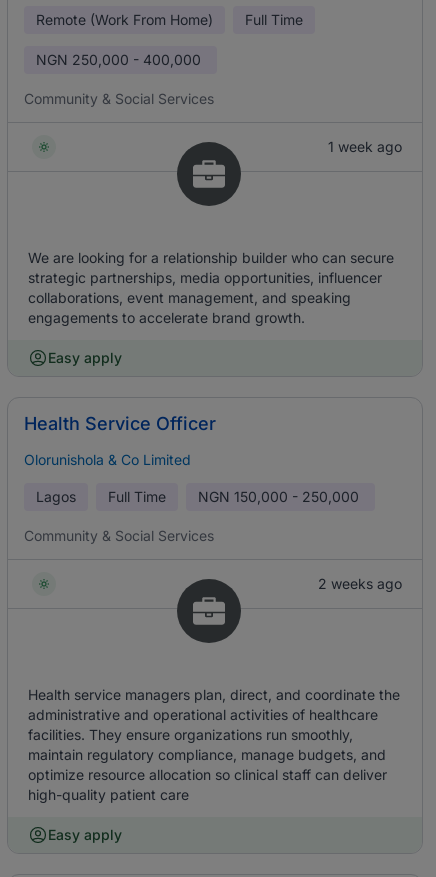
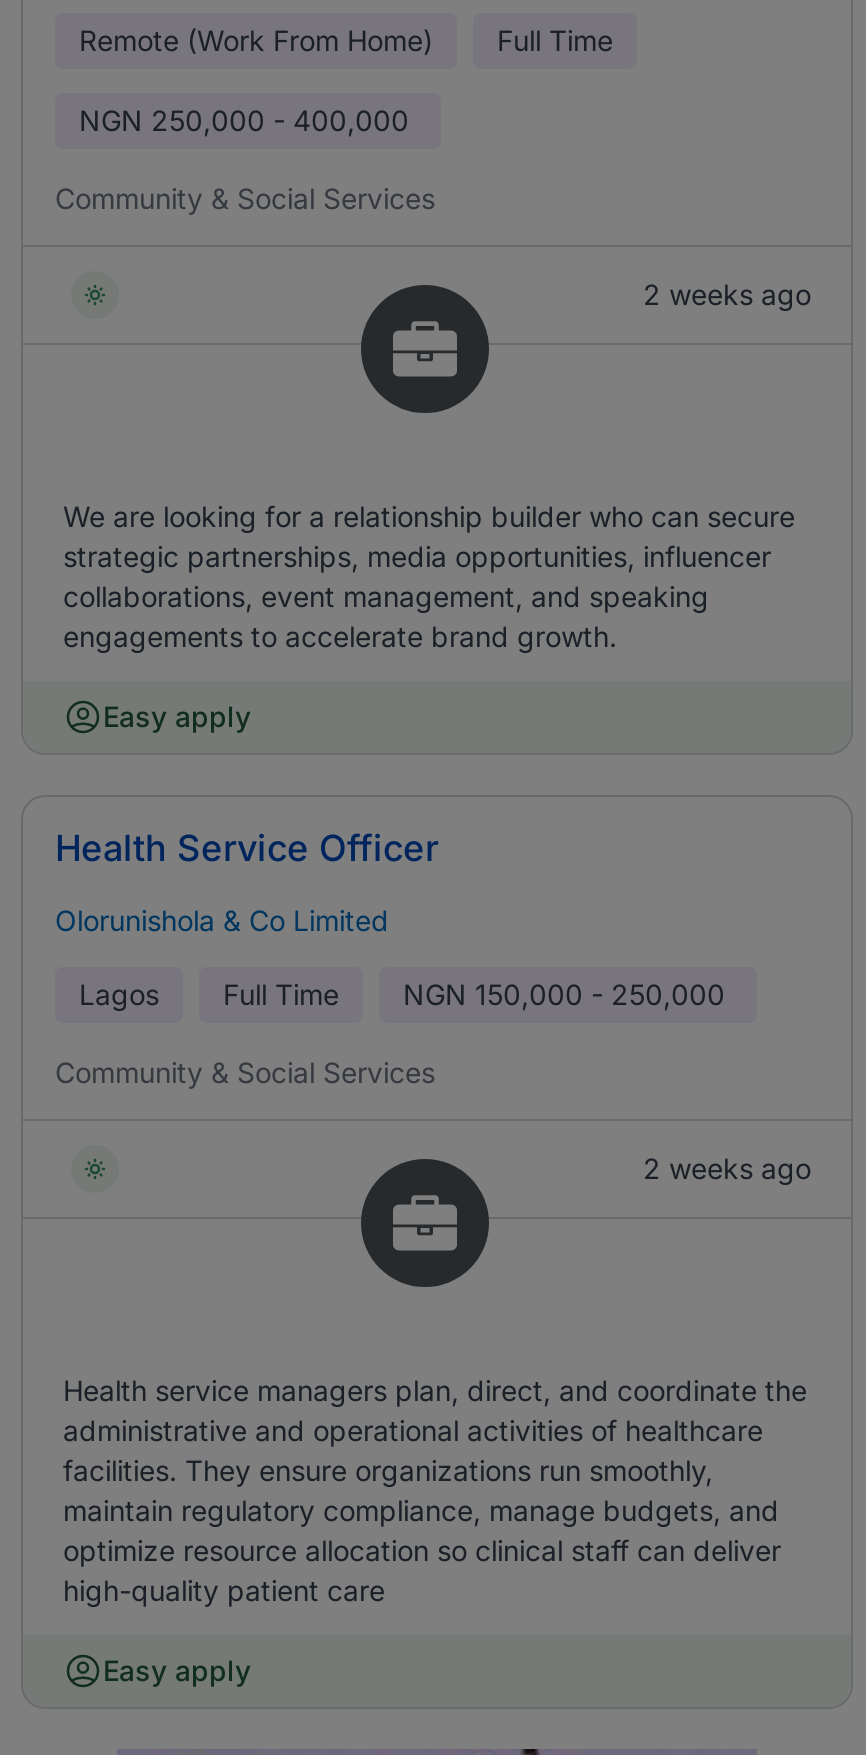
- 1 week ago
+ 2 weeks ago
